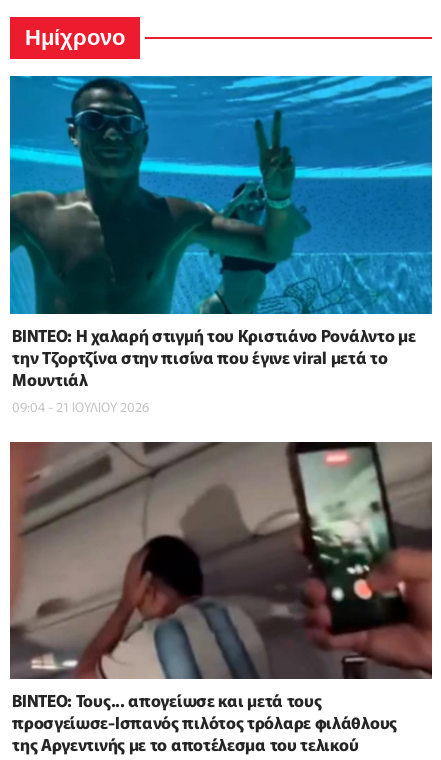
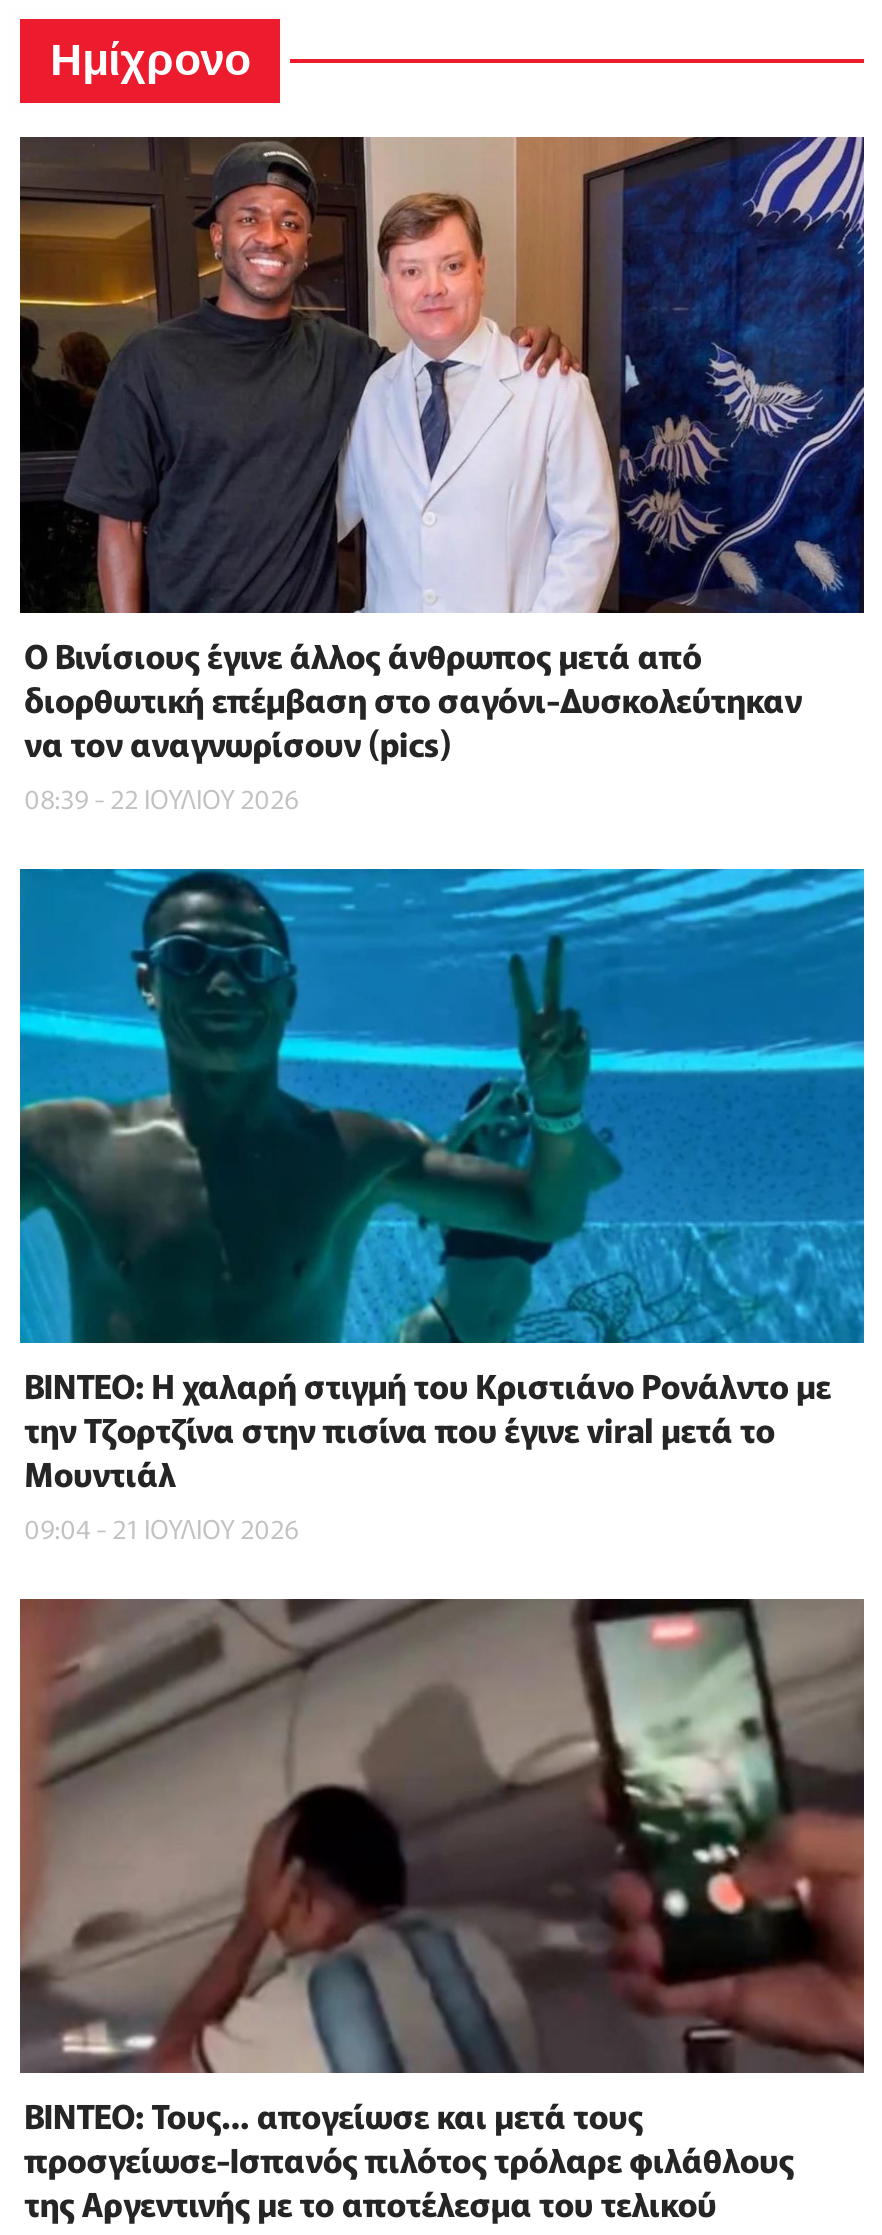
+ [image]
+ Ο Βινίσιους έγινε άλλος άνθρωπος μετά από
+ διορθωτική επέμβαση στο σαγόνι-Δυσκολεύτηκαν
+ να τον αναγνωρίσουν (pics)
+ 08:39 - 22 ΙΟΥΛΙΟΥ 2026
